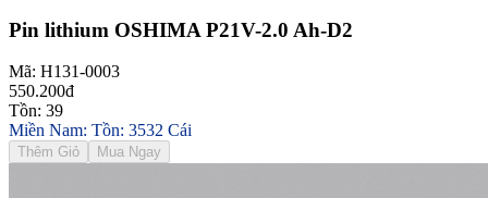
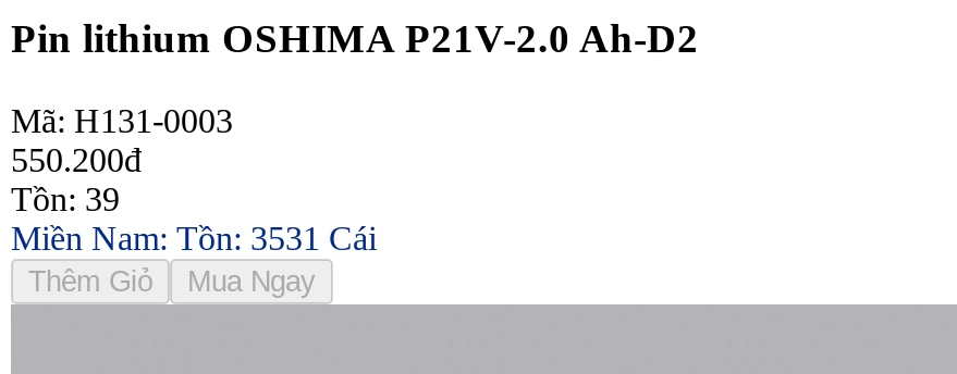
- Miền Nam: Tồn: 3532 Cái
+ Miền Nam: Tồn: 3531 Cái
